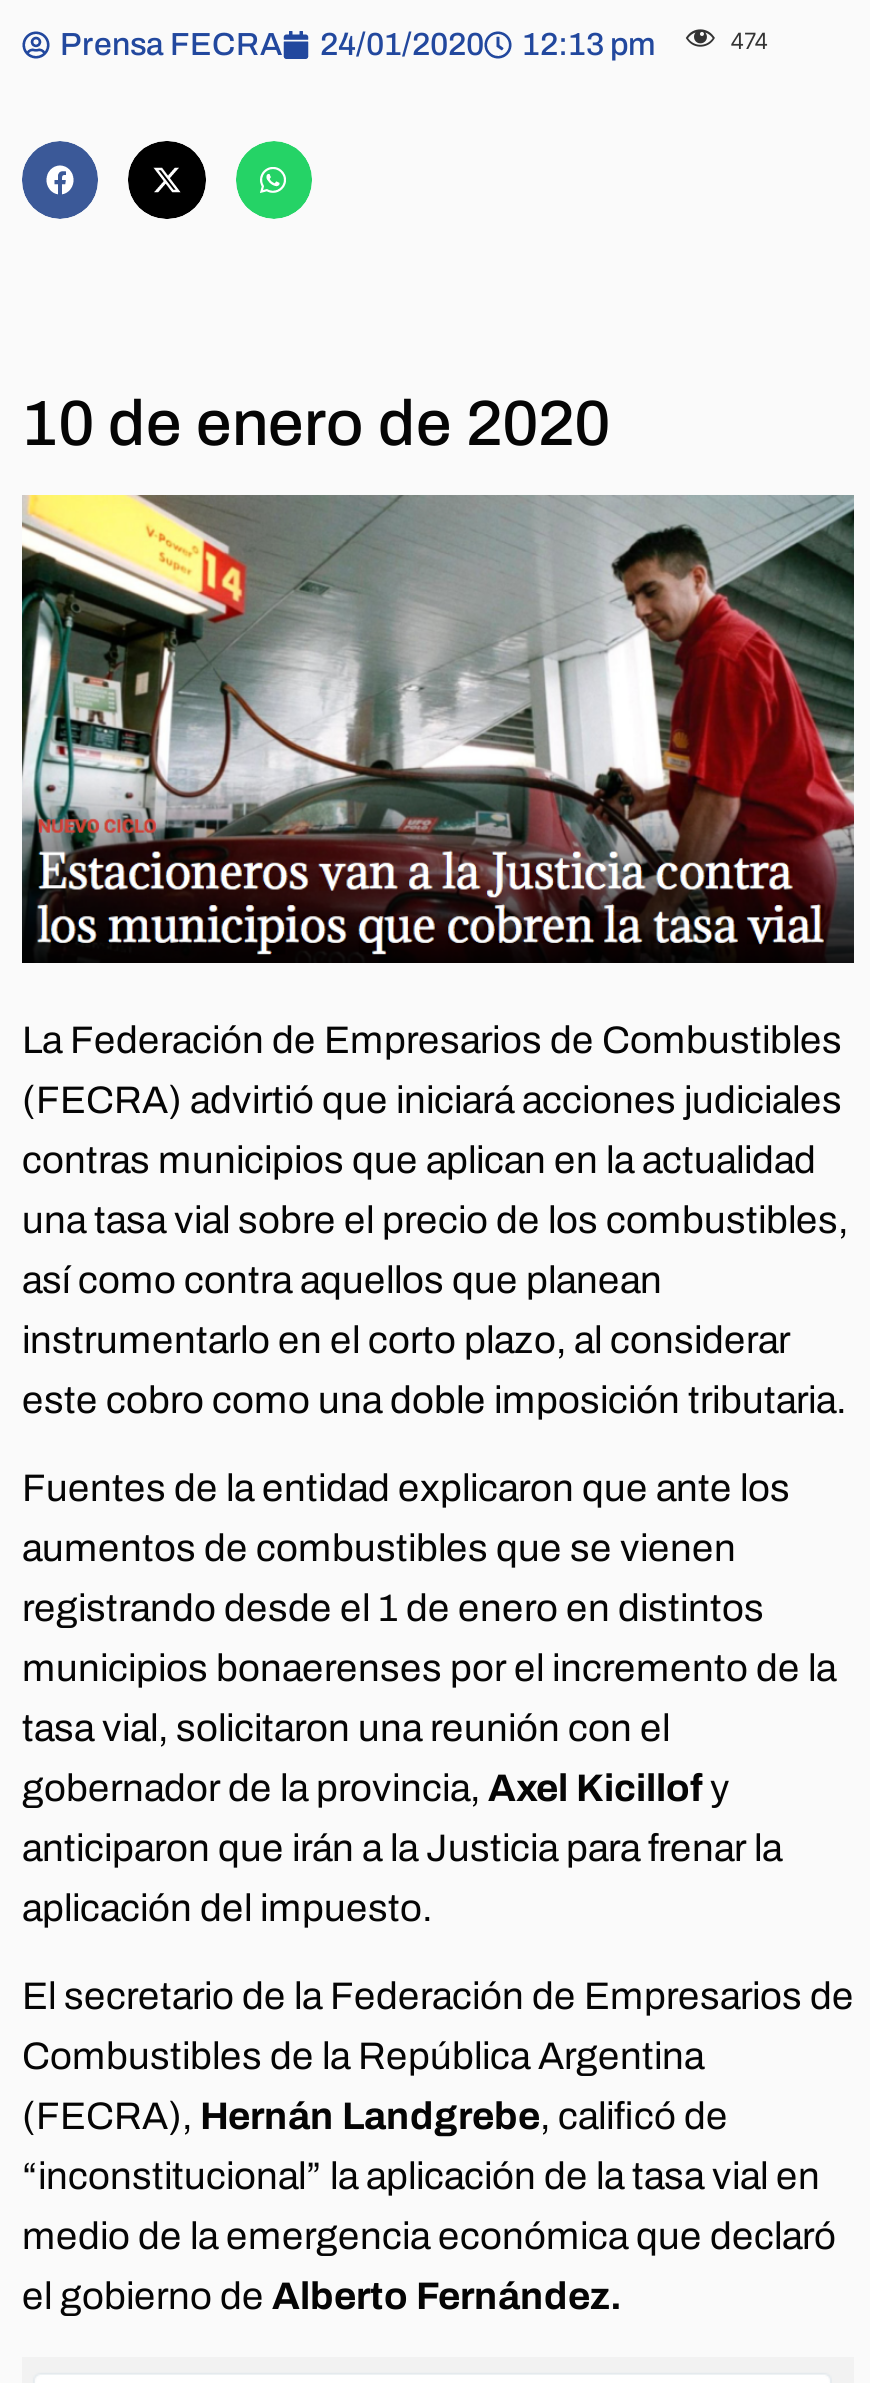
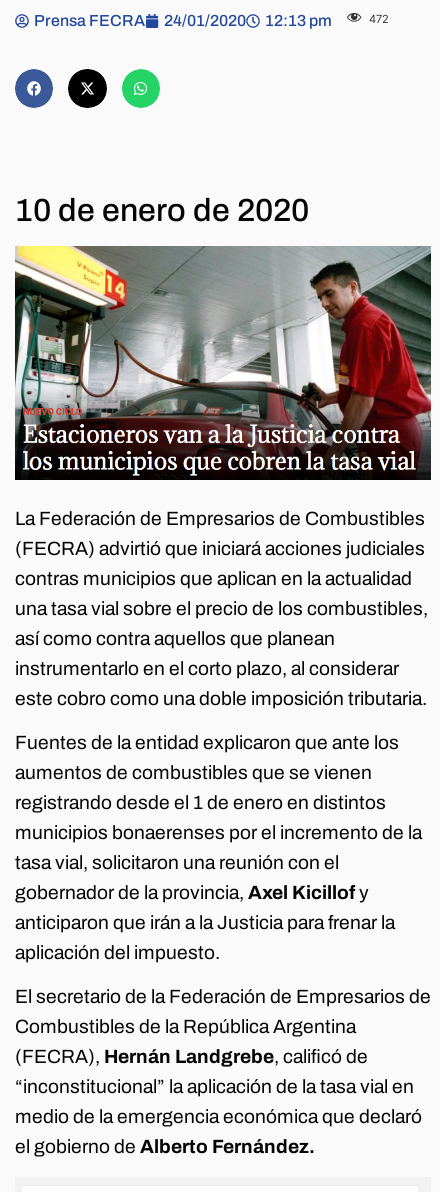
- 474
+ 472
